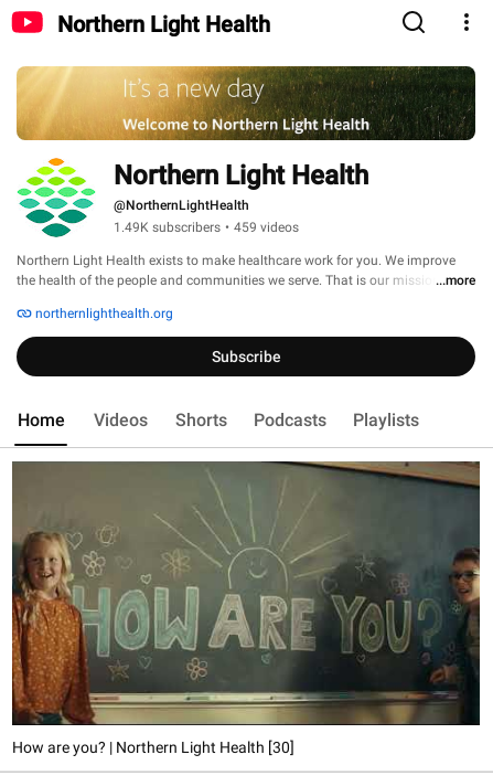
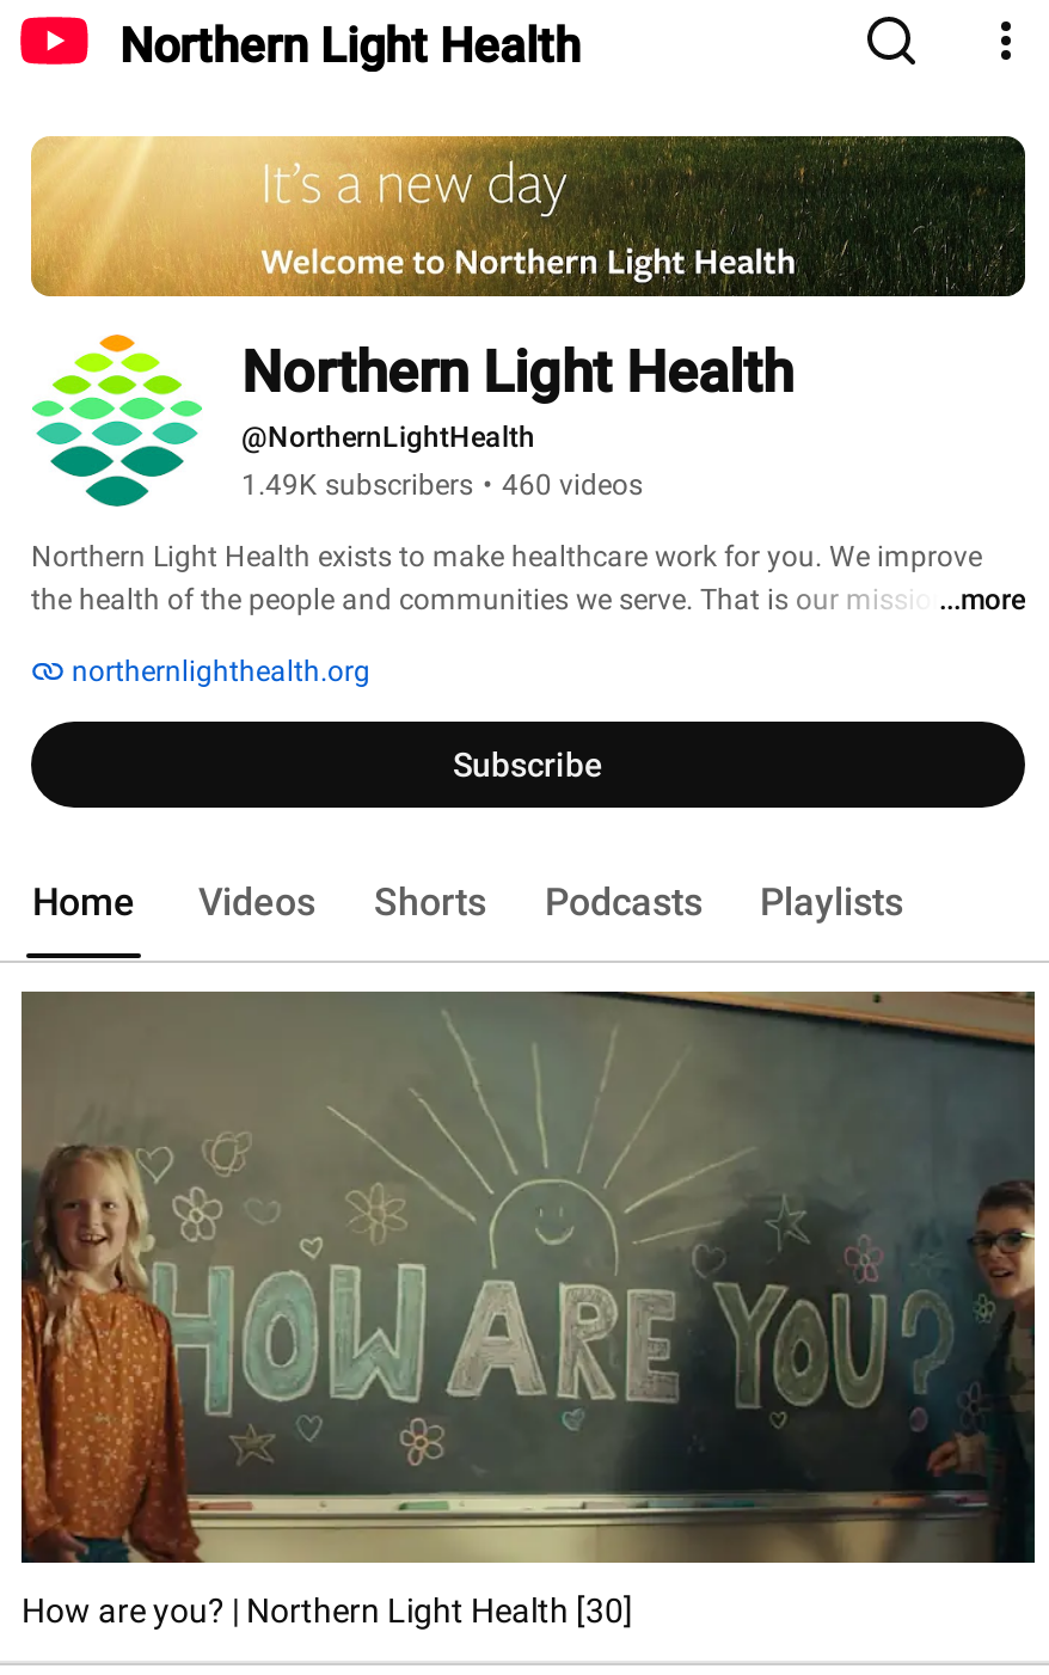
- 1.49K subscribers • 459 videos
+ 1.49K subscribers • 460 videos
